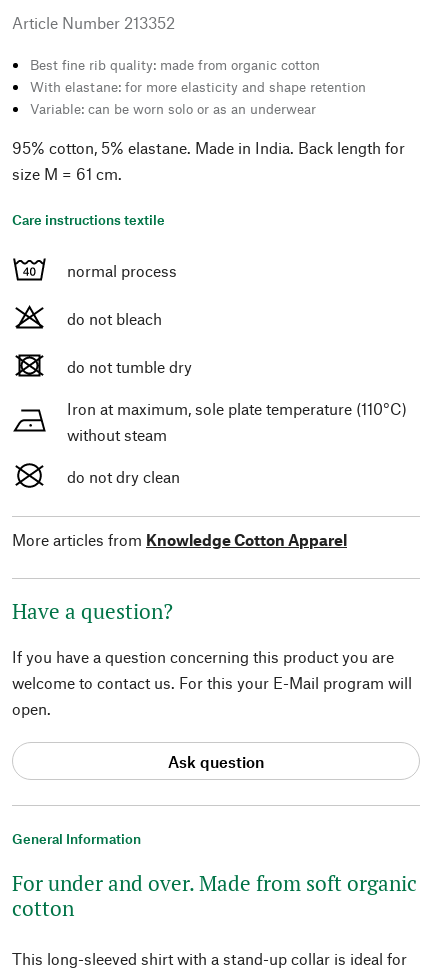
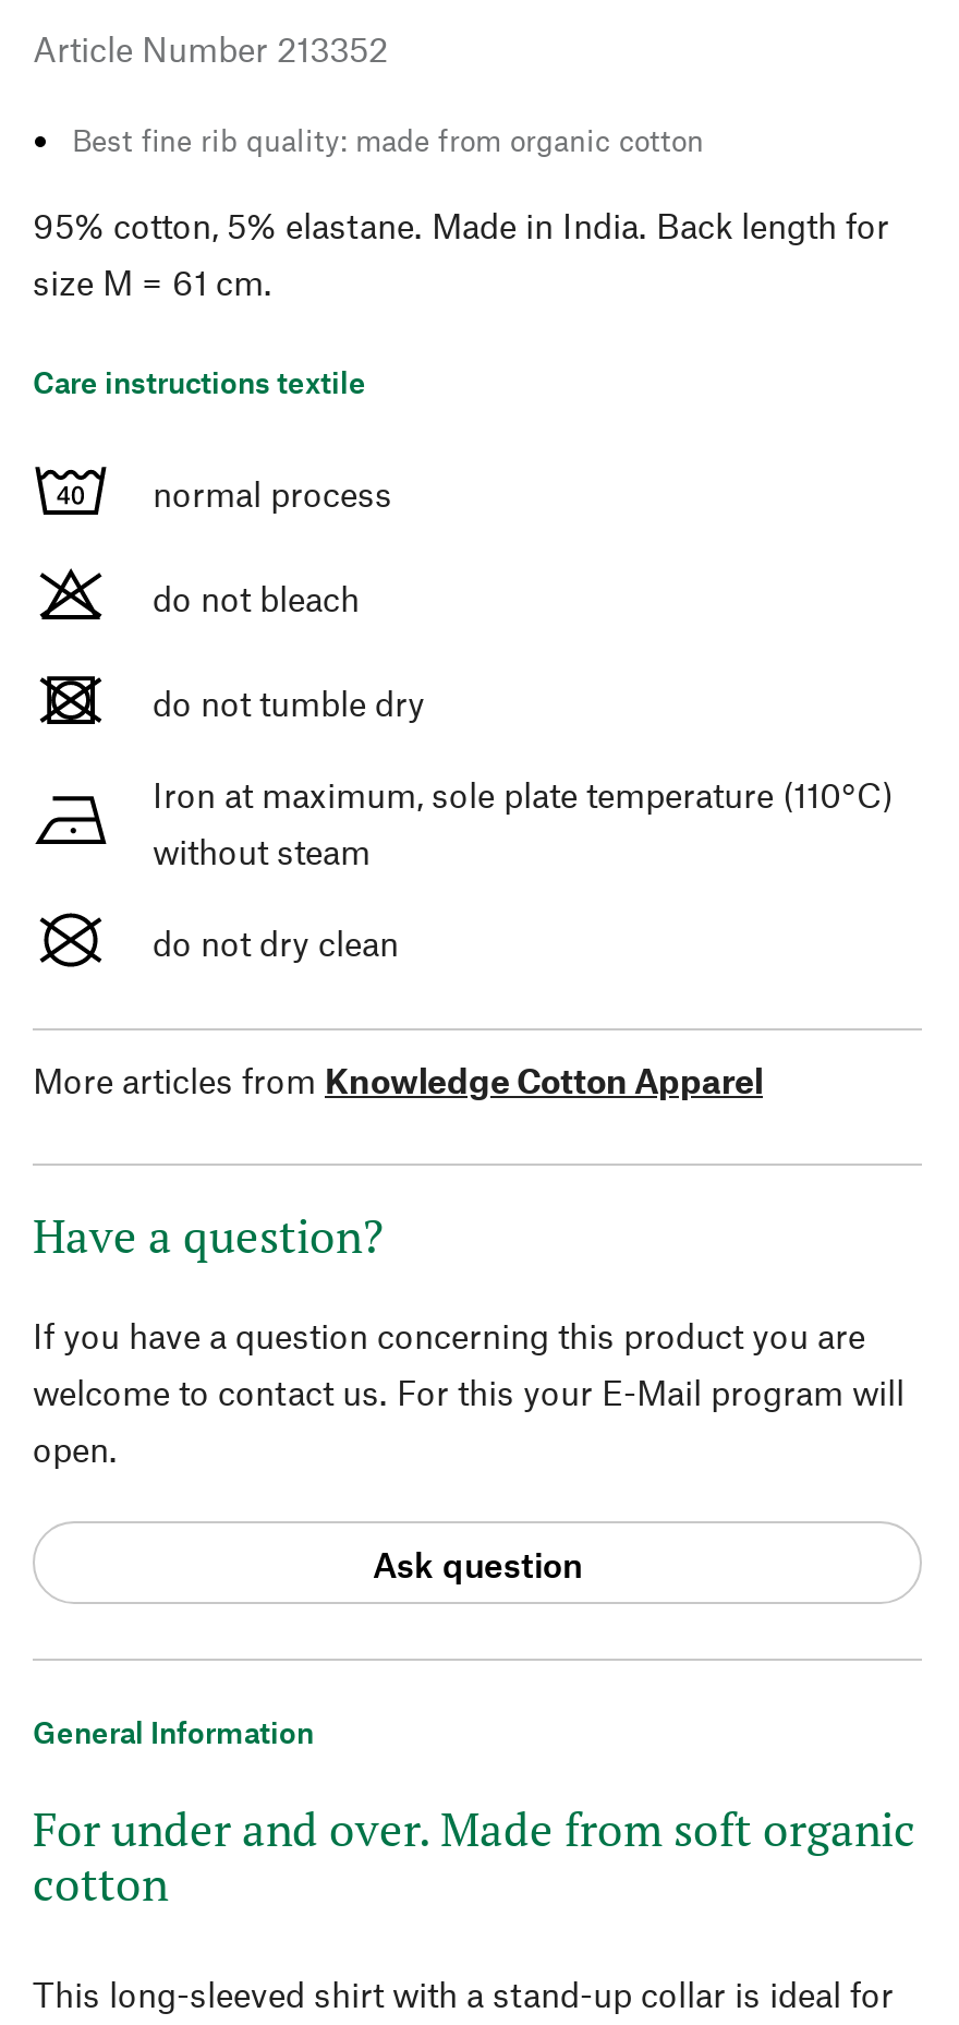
- With elastane: for more elasticity and shape retention
- Variable: can be worn solo or as an underwear
